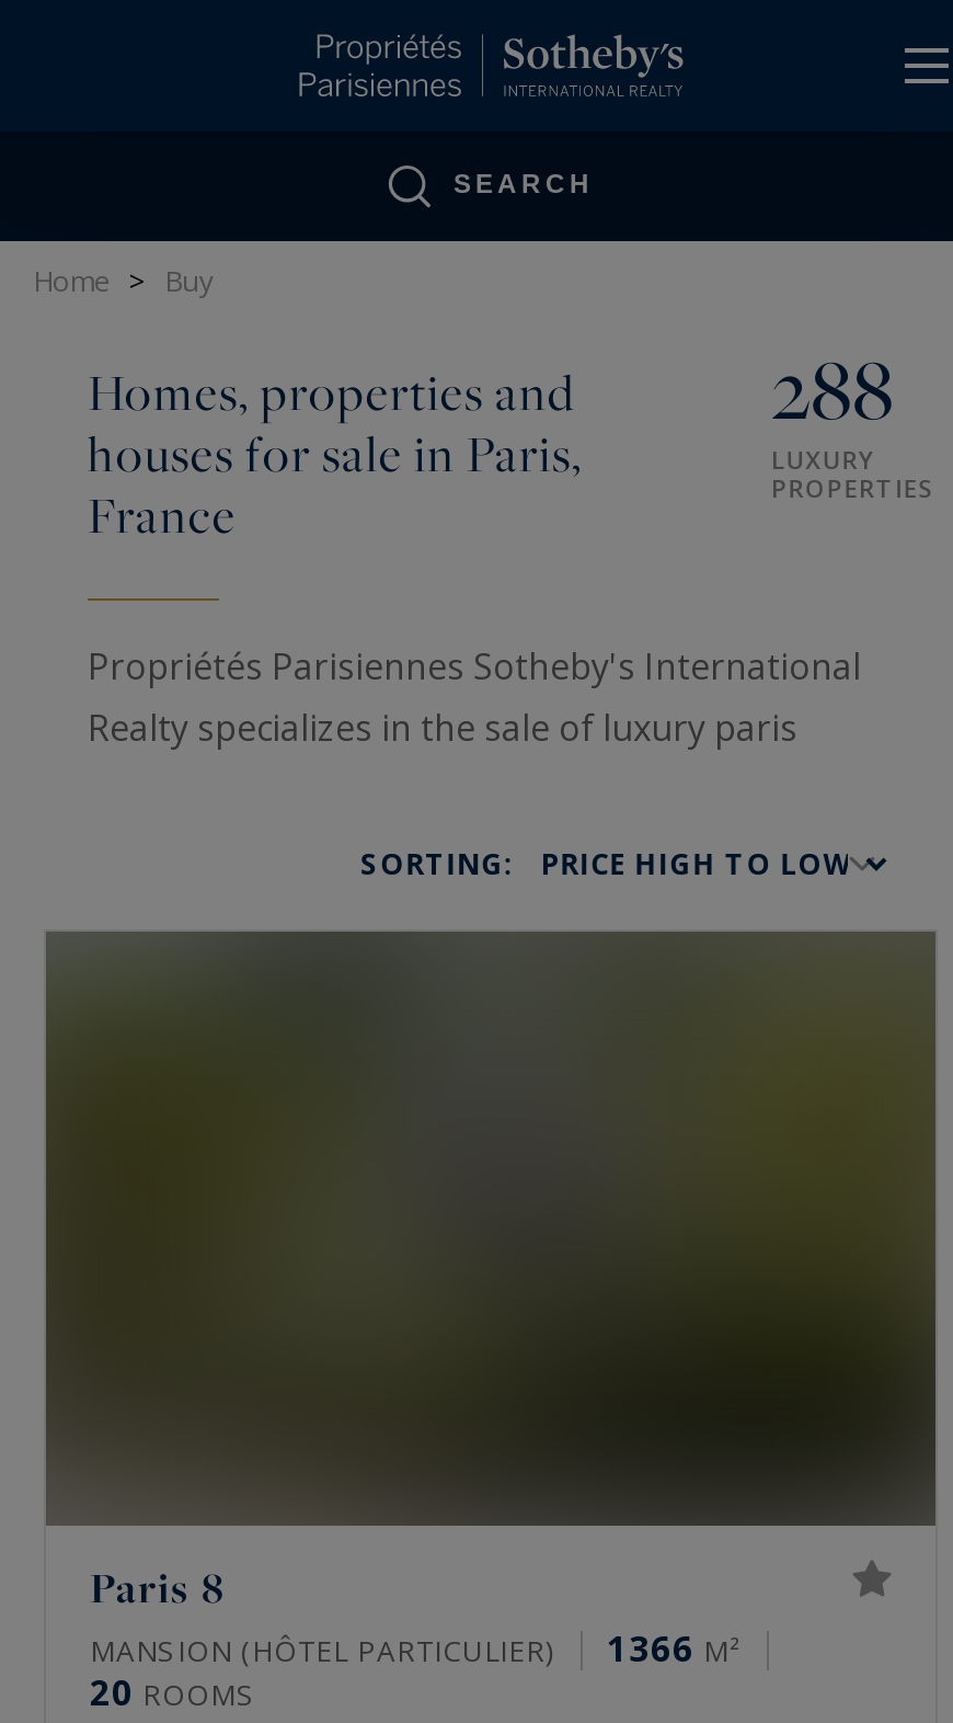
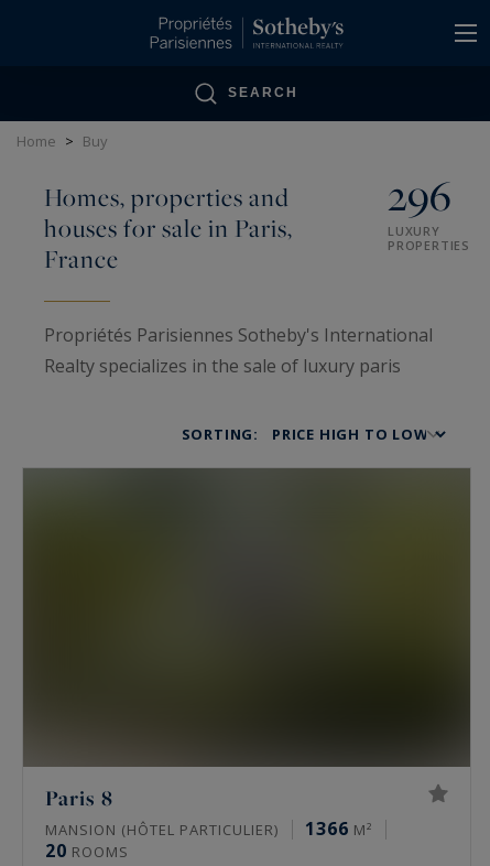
- 288
+ 296
